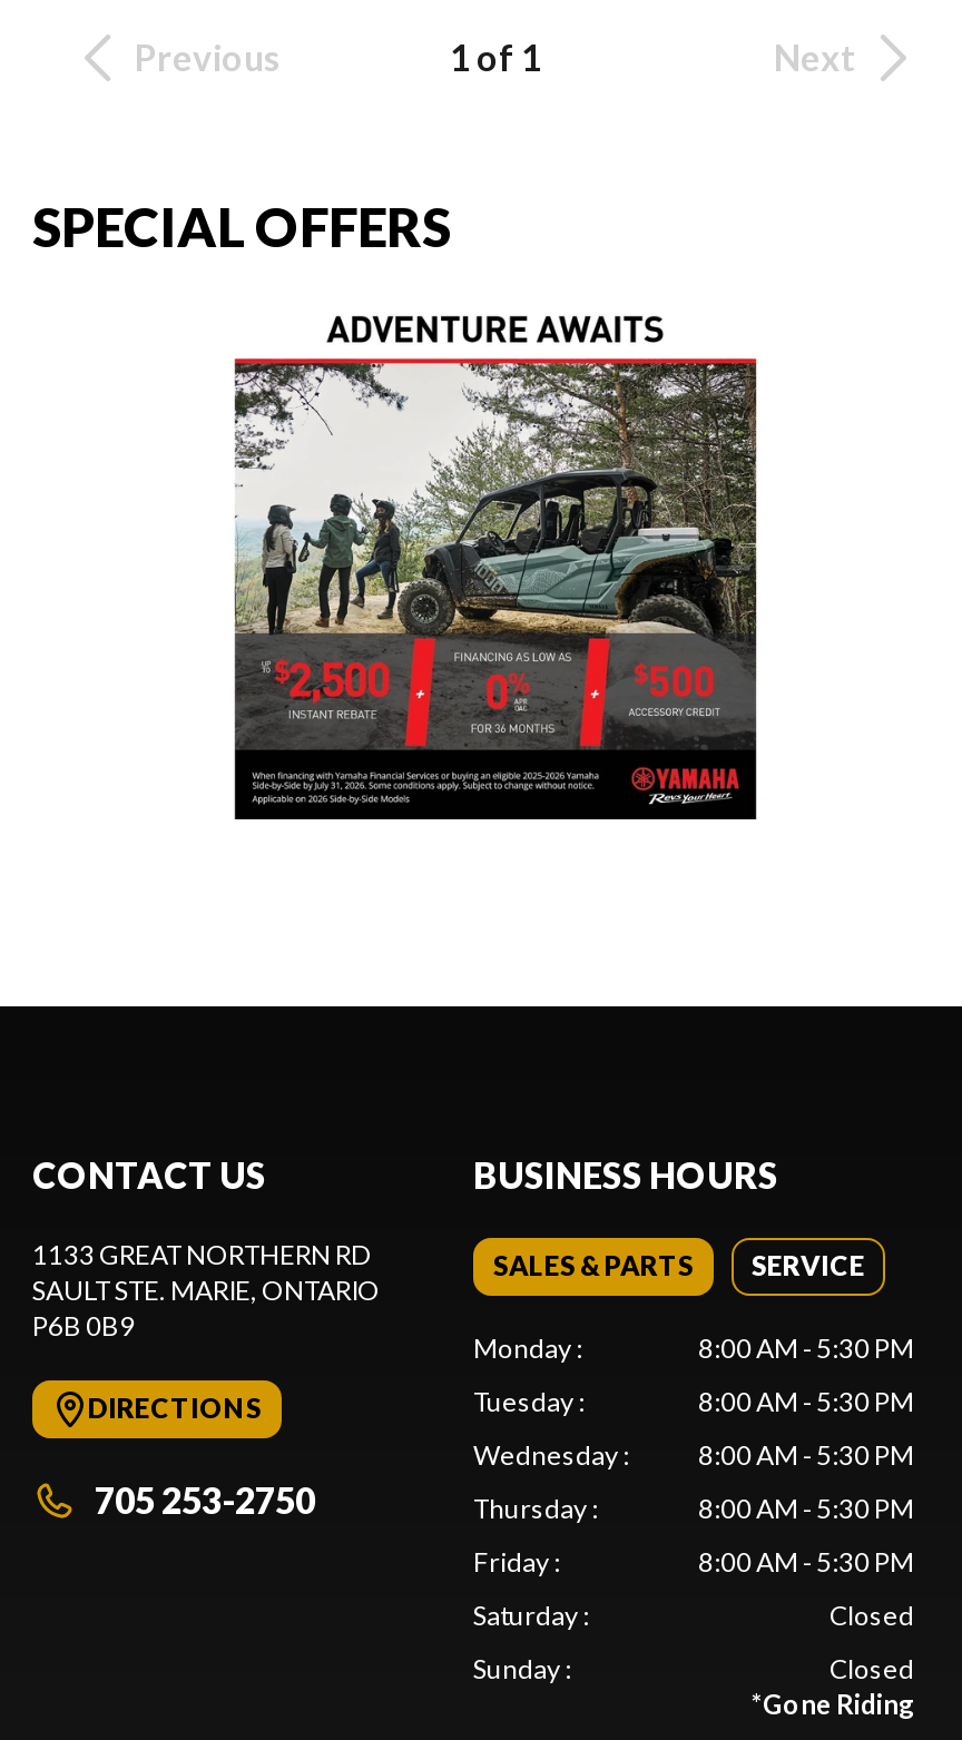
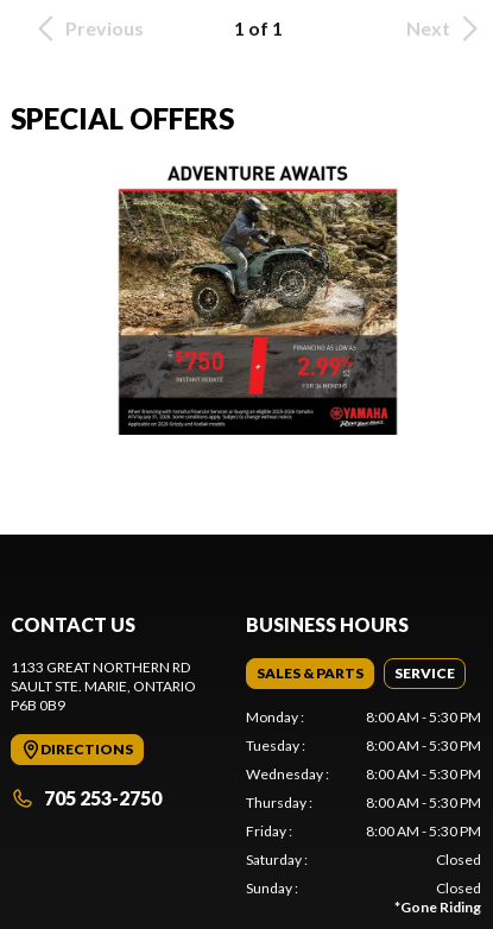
- [image]
+ [image]
